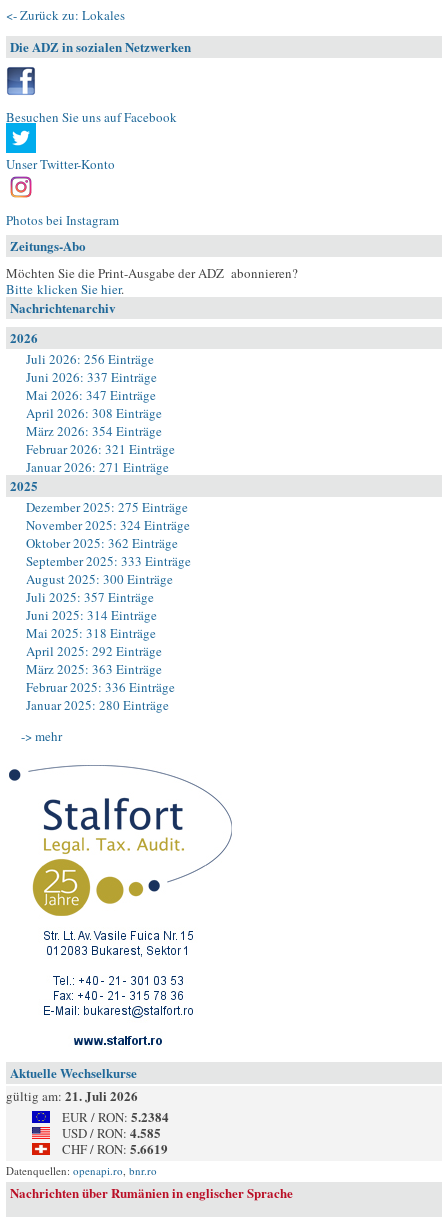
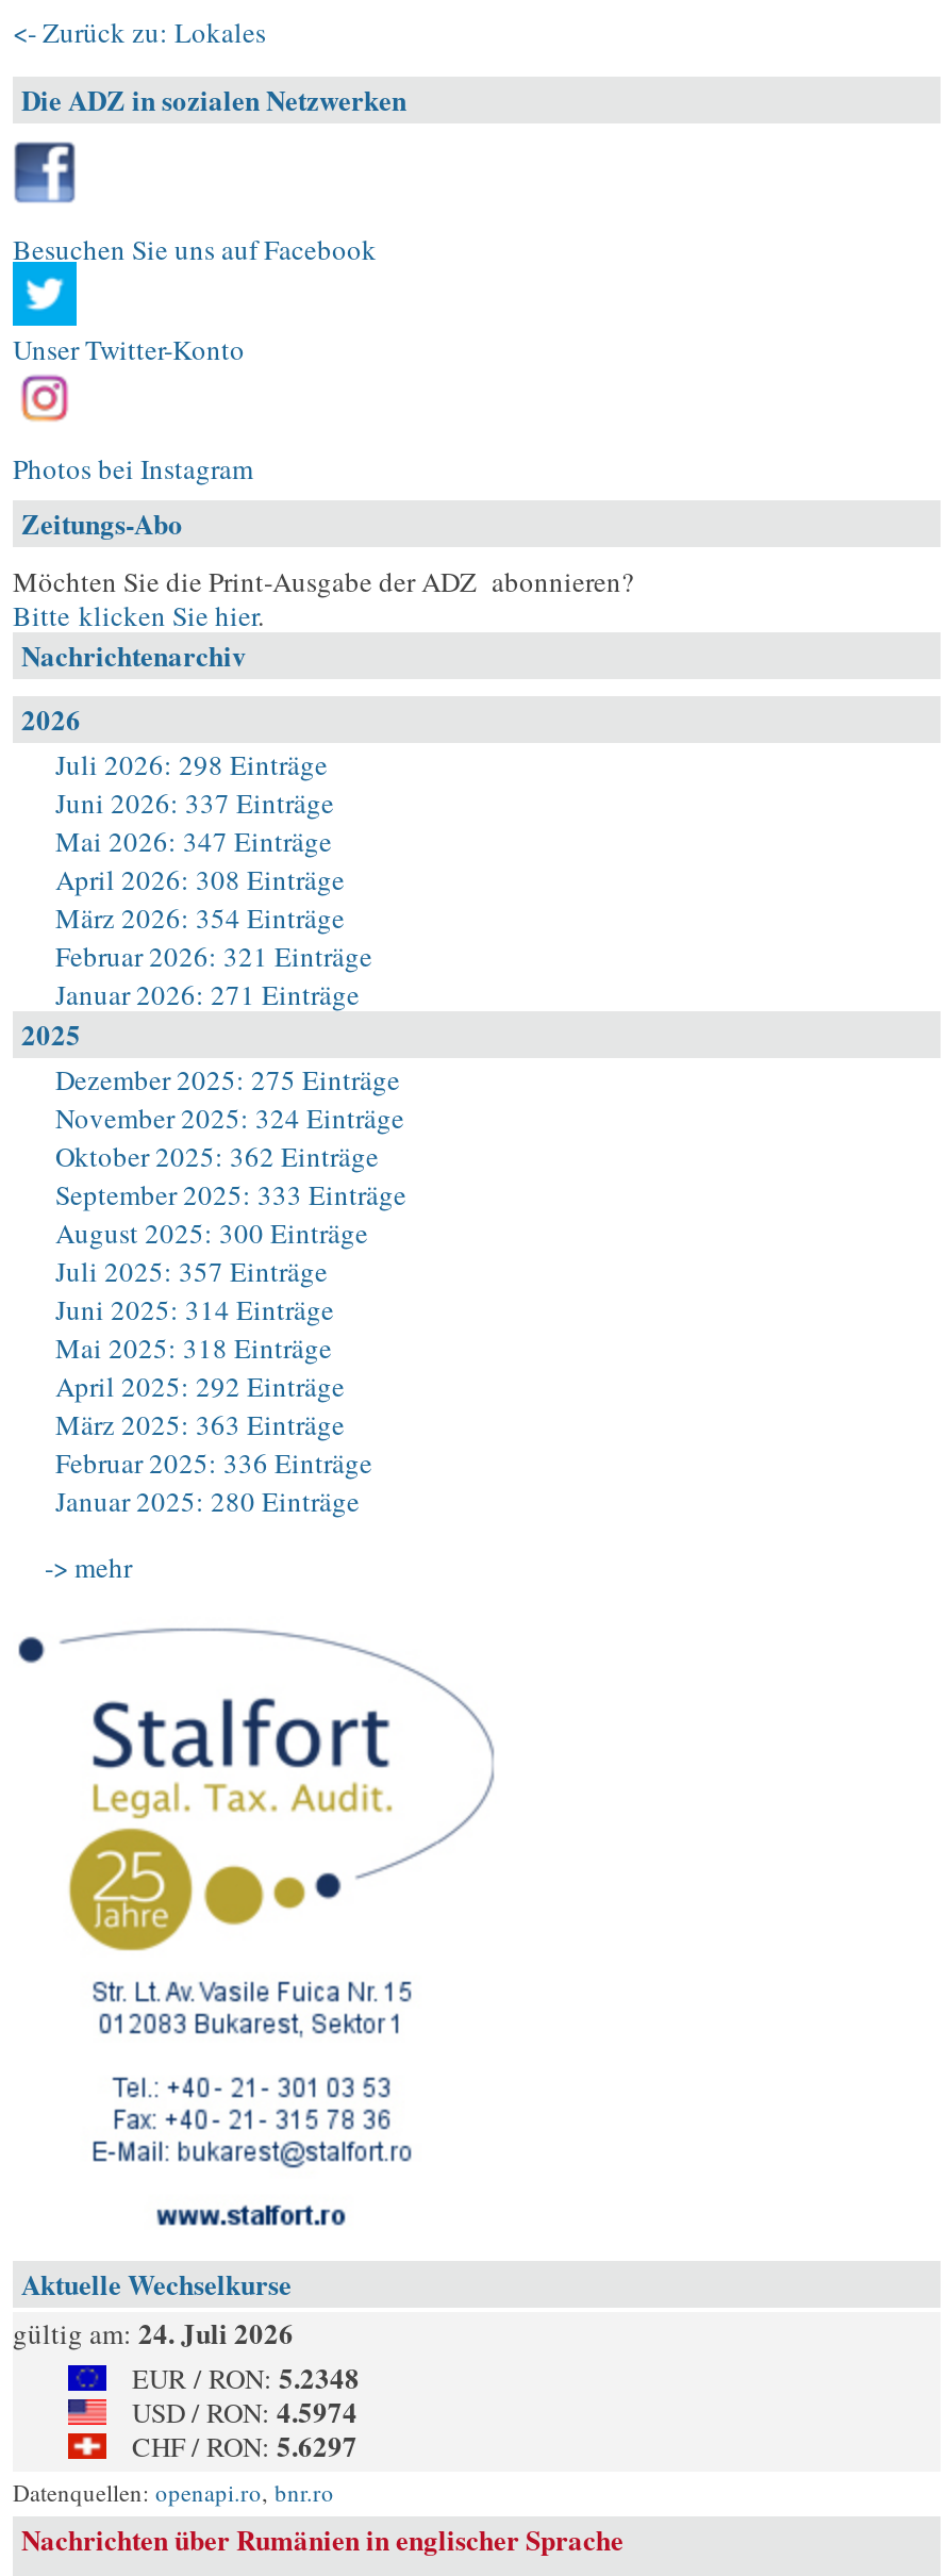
- Juli 2026: 256 Einträge
+ Juli 2026: 298 Einträge

- gültig am: 21. Juli 2026
+ gültig am: 24. Juli 2026

- EUR / RON: 5.2384
+ EUR / RON: 5.2348

- USD / RON: 4.585
+ USD / RON: 4.5974

- CHF / RON: 5.6619
+ CHF / RON: 5.6297
